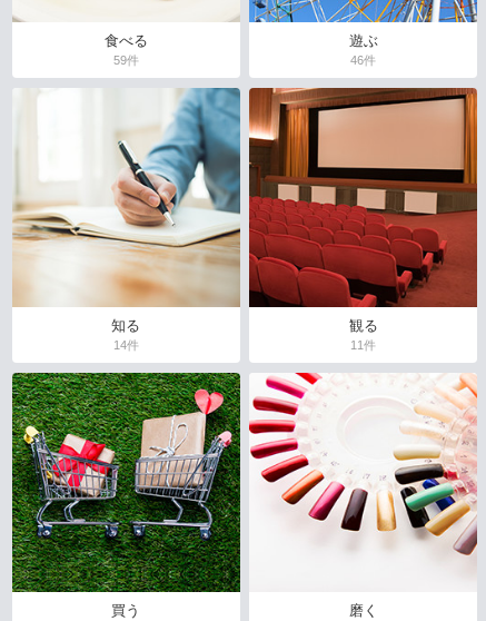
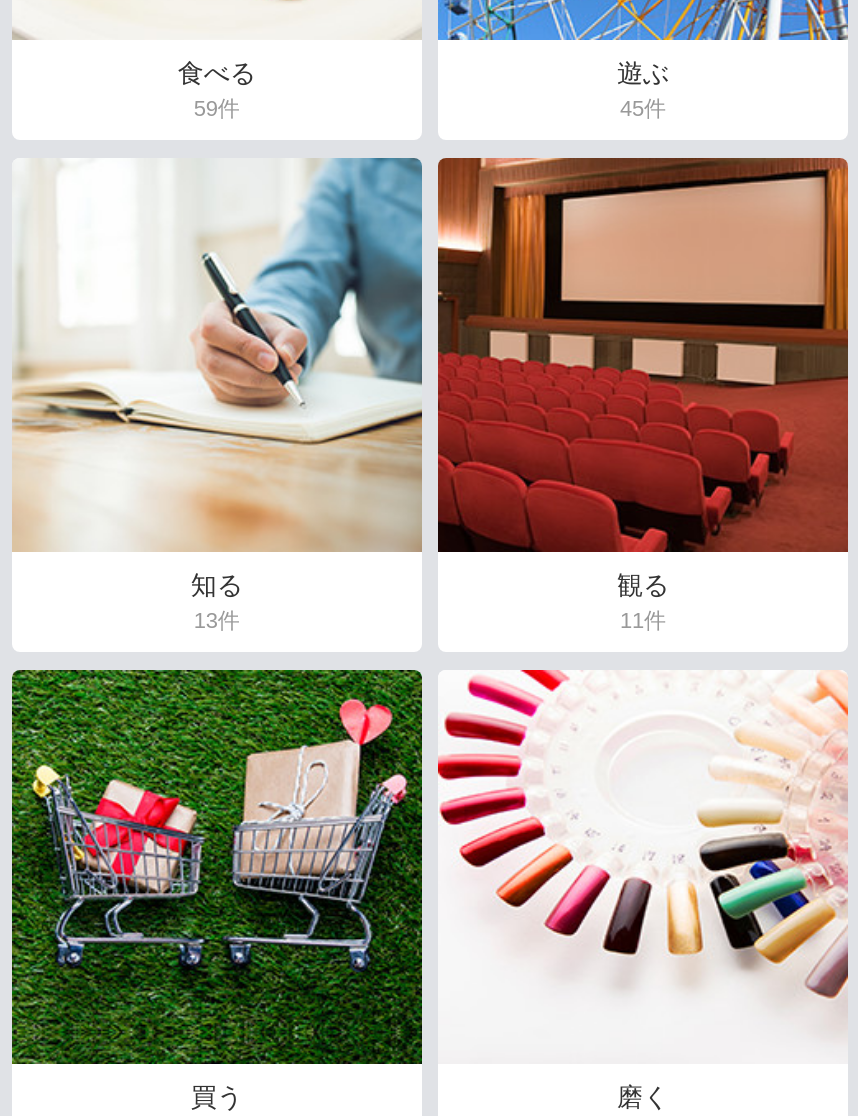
- 46件
+ 45件

- 14件
+ 13件
